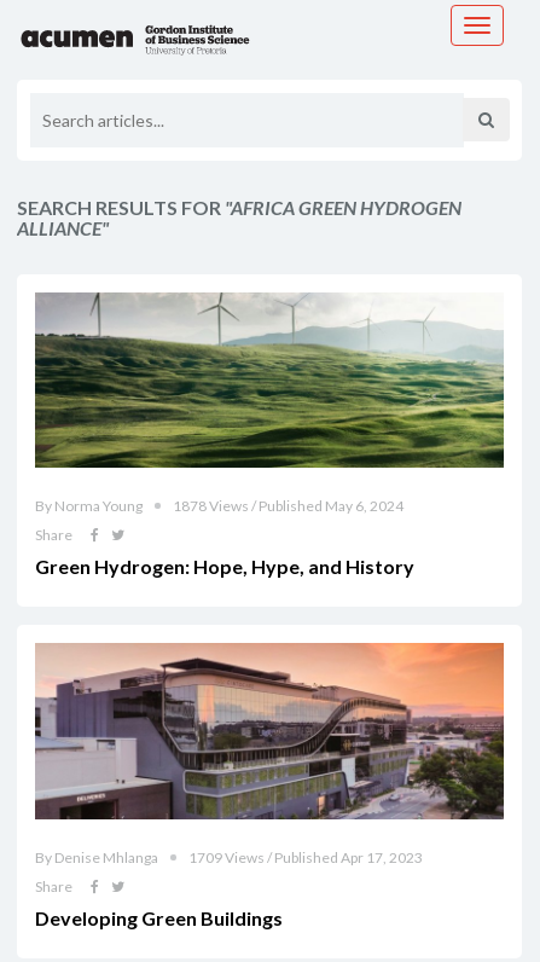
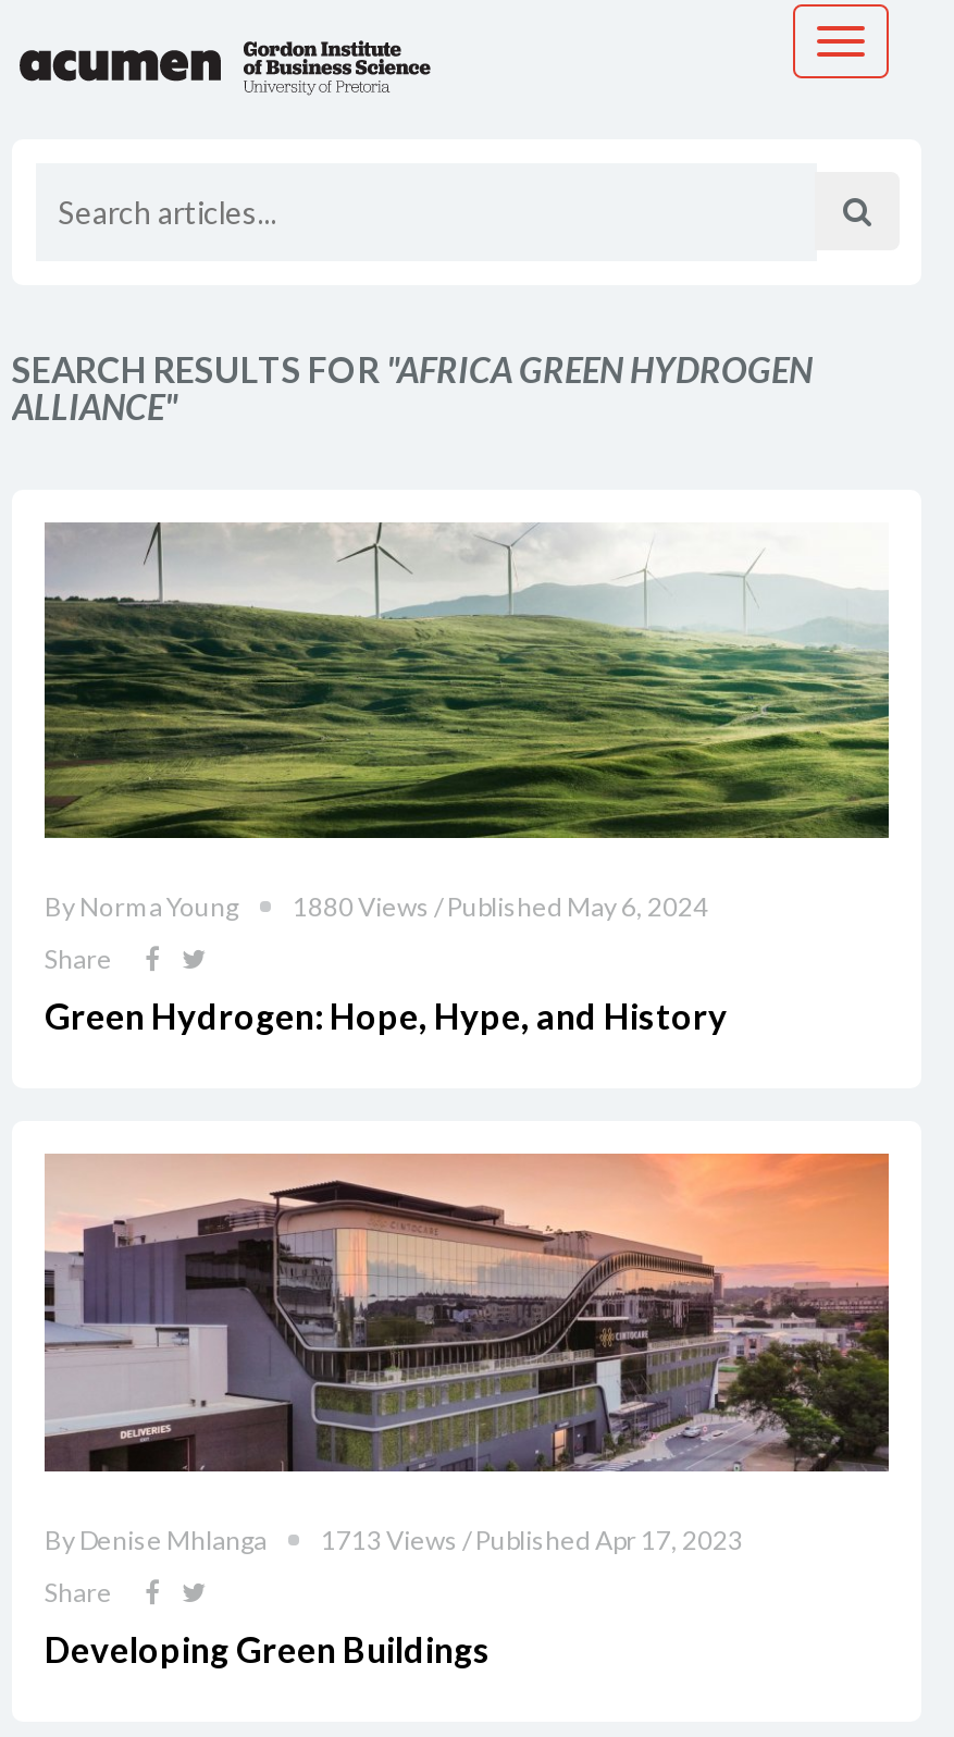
- 1878 Views / Published May 6, 2024
+ 1880 Views / Published May 6, 2024

- 1709 Views / Published Apr 17, 2023
+ 1713 Views / Published Apr 17, 2023
